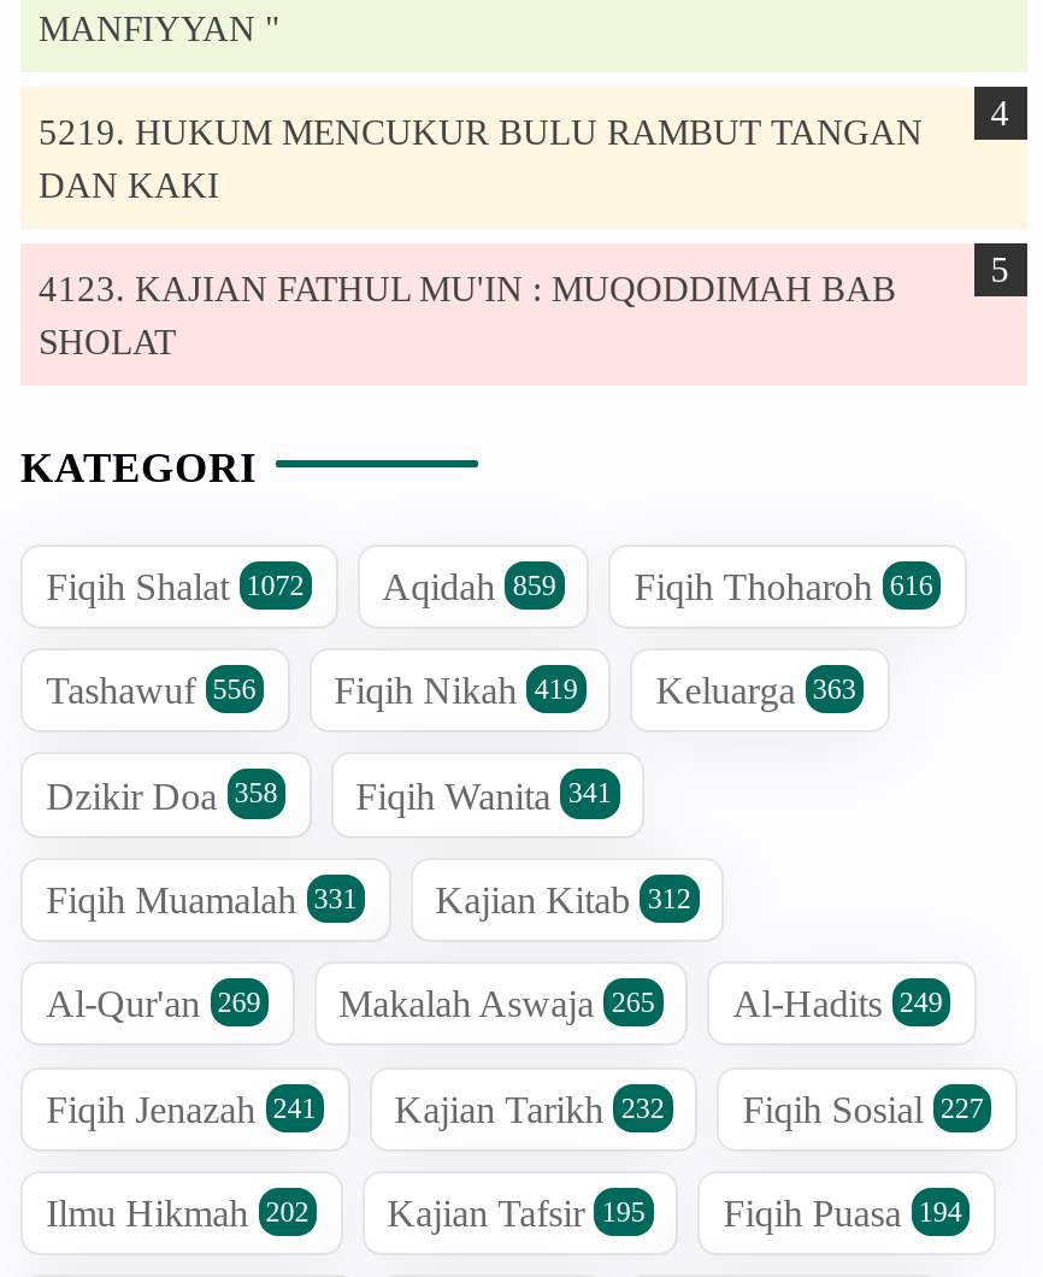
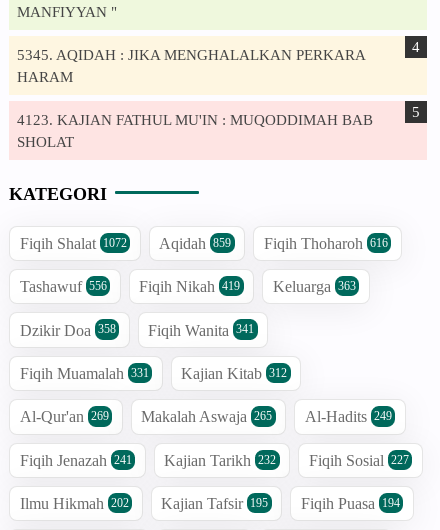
- 5219. HUKUM MENCUKUR BULU RAMBUT TANGAN
- DAN KAKI
+ 5345. AQIDAH : JIKA MENGHALALKAN PERKARA
+ HARAM
